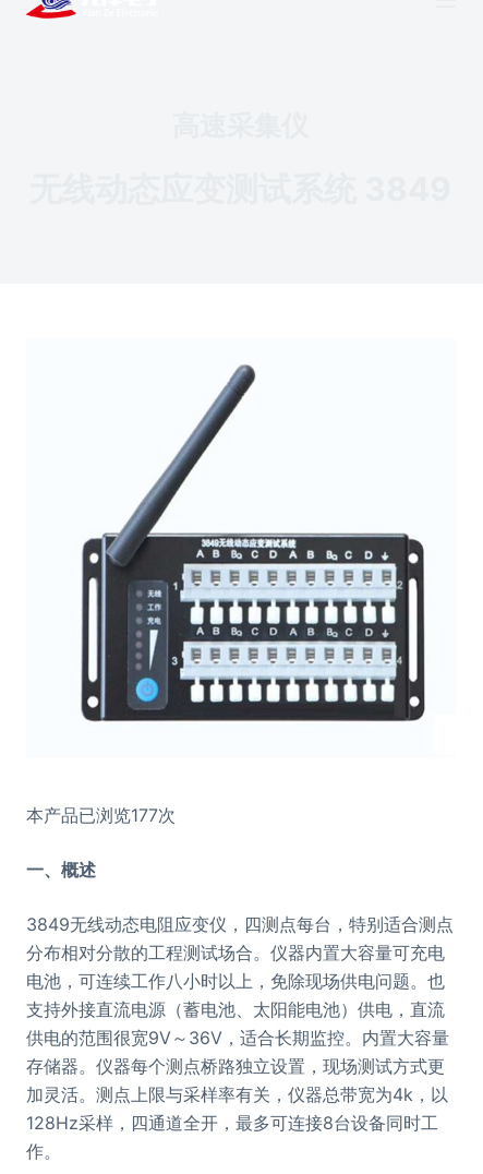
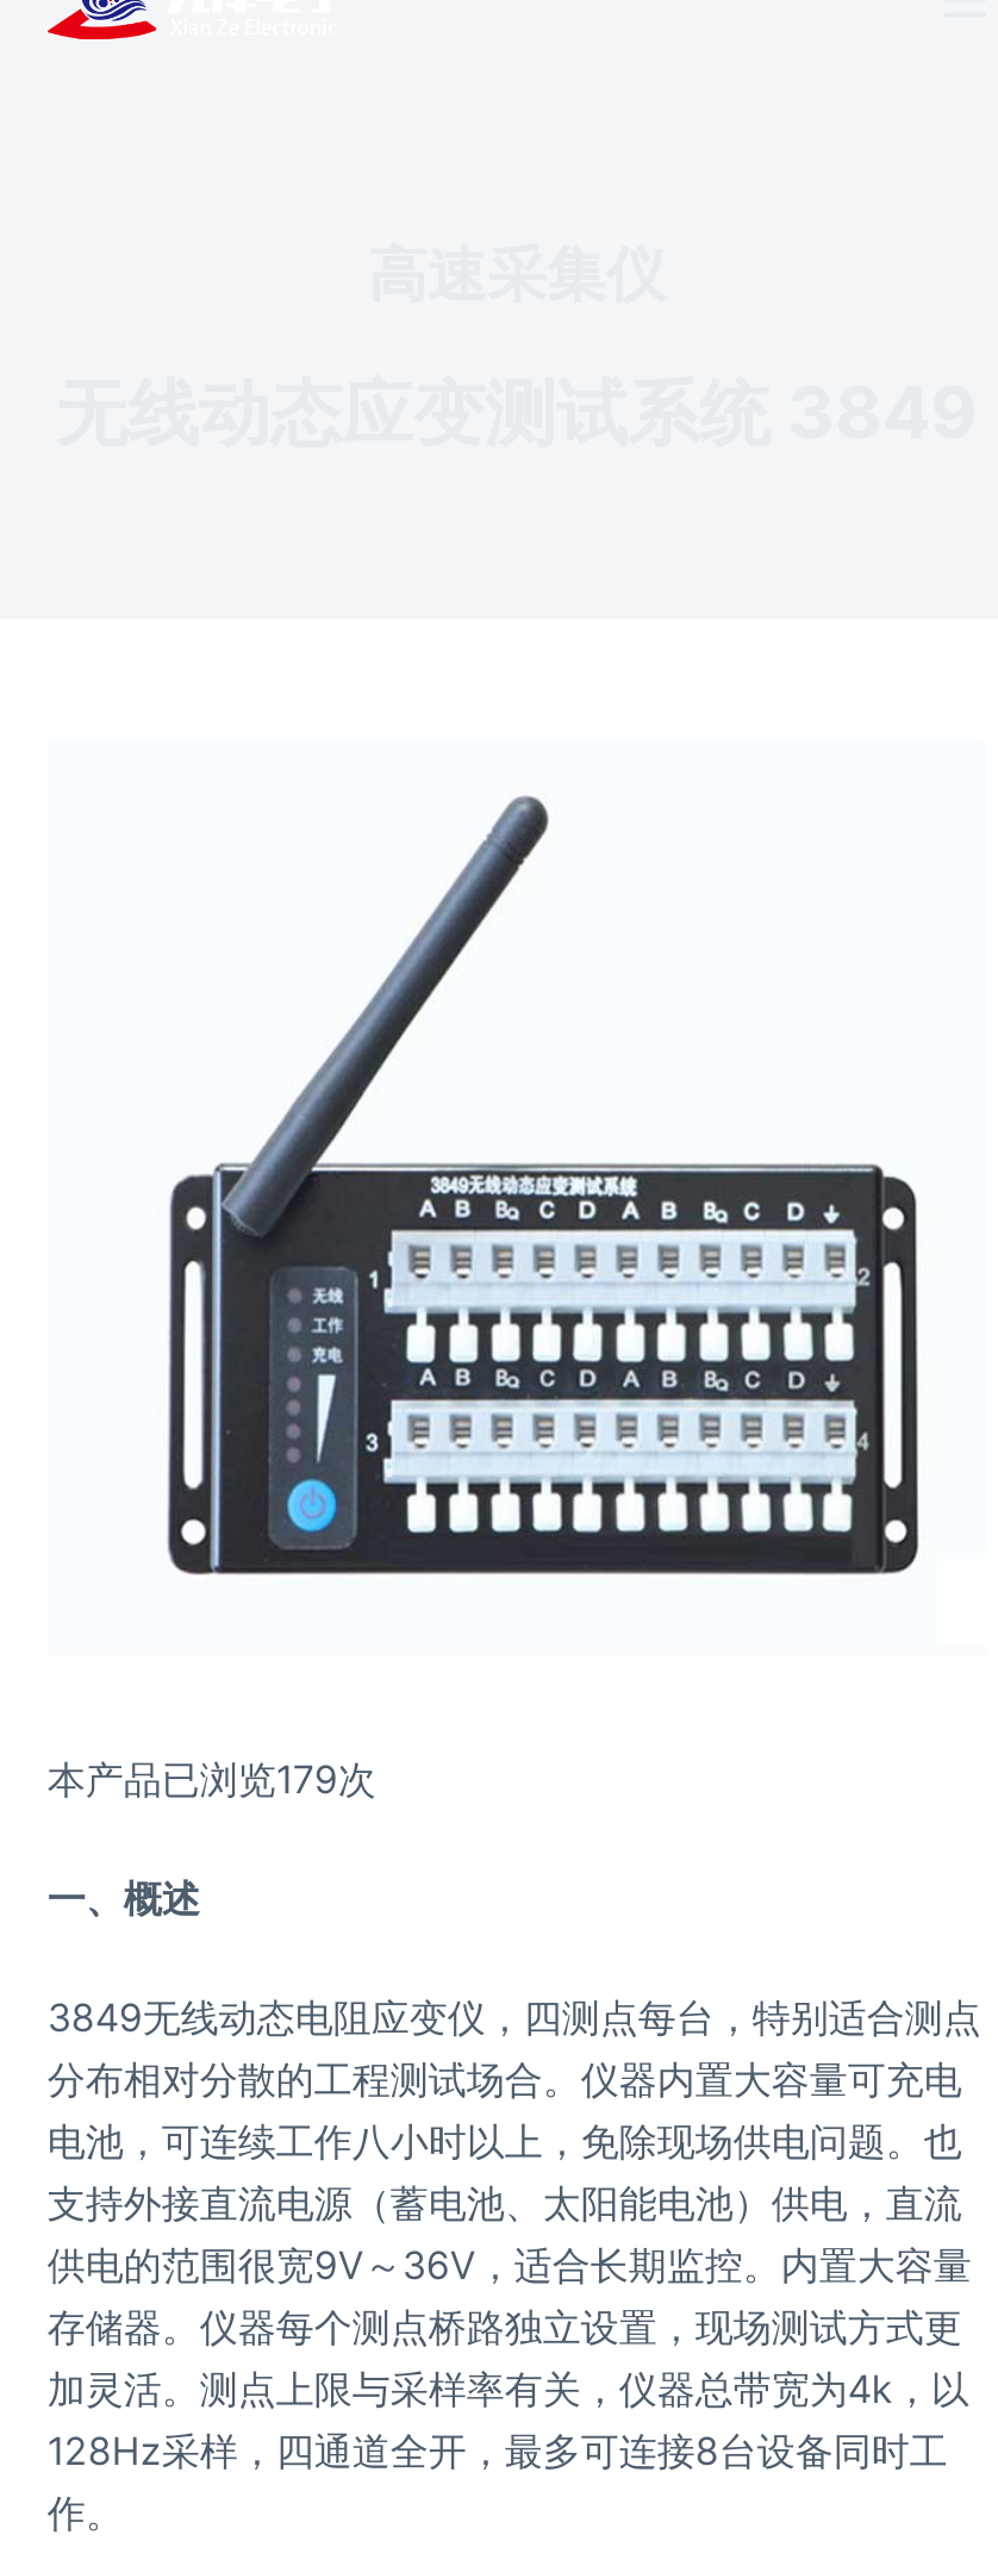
- 本产品已浏览177次
+ 本产品已浏览179次
